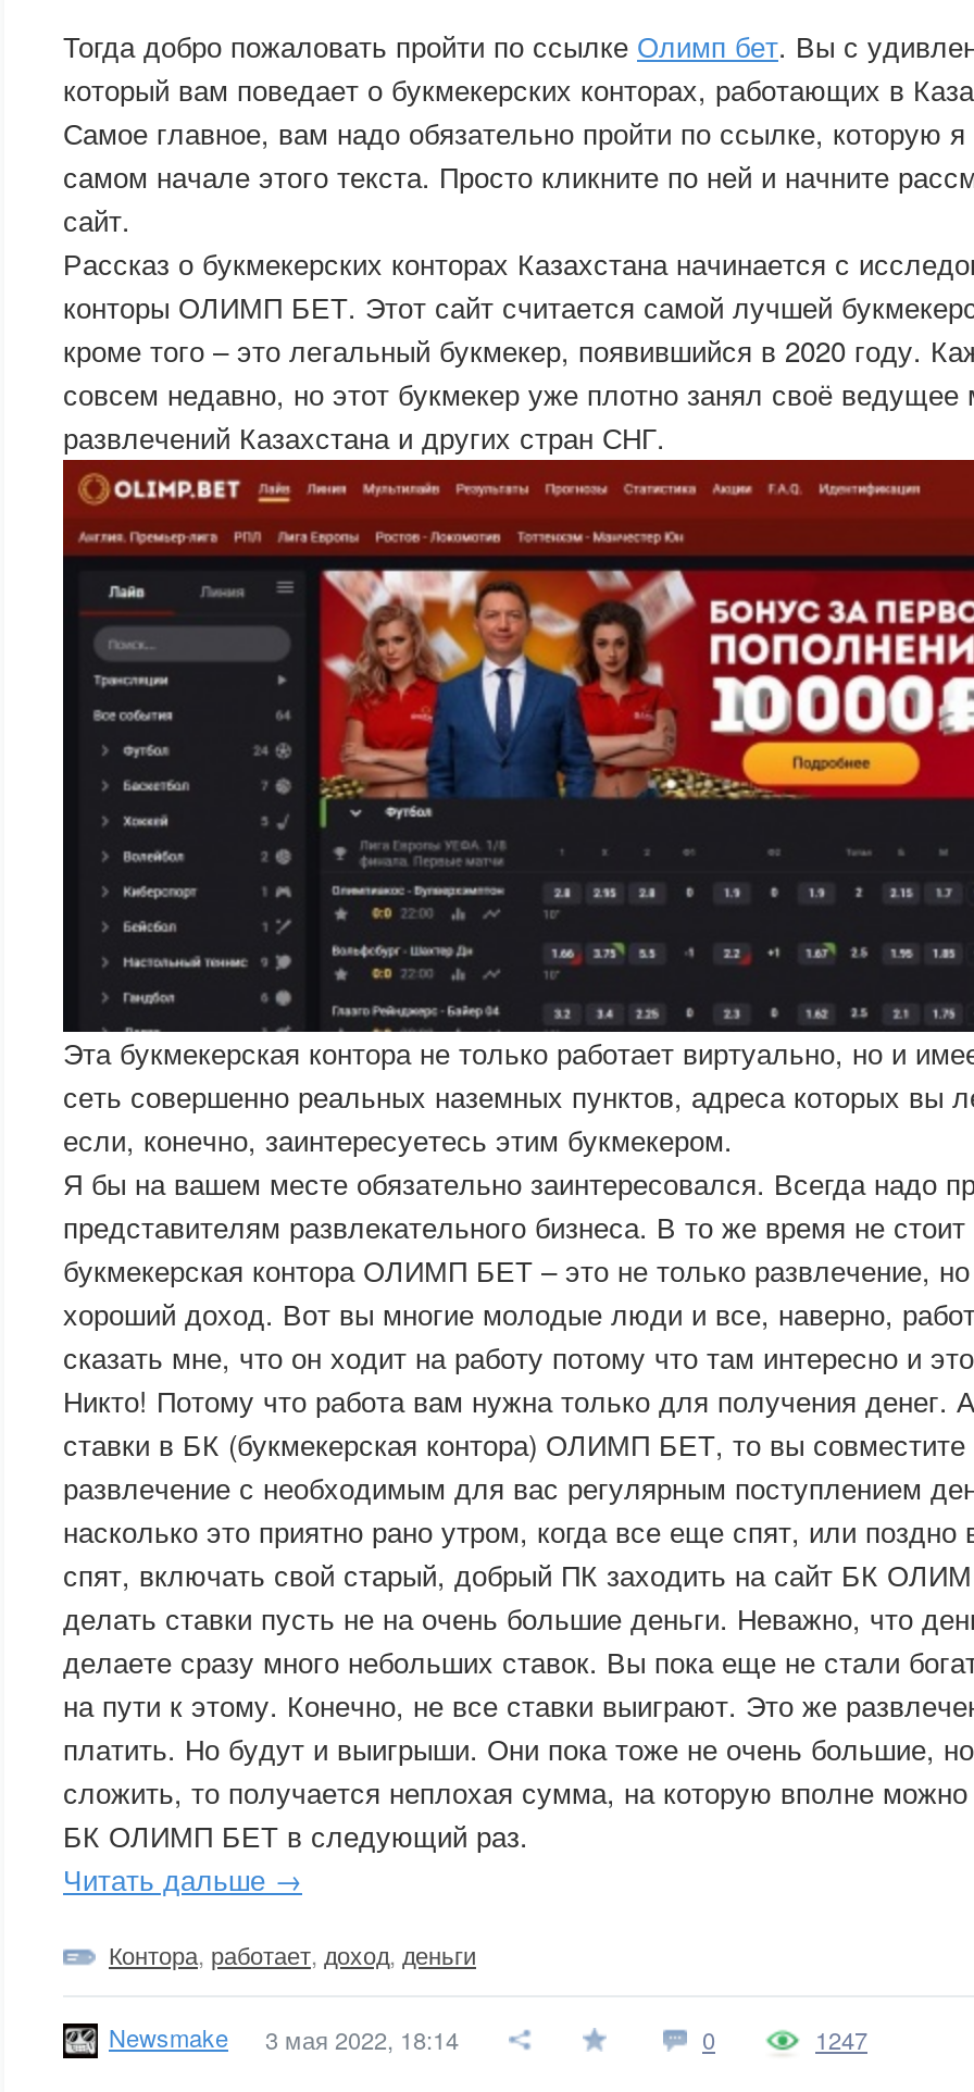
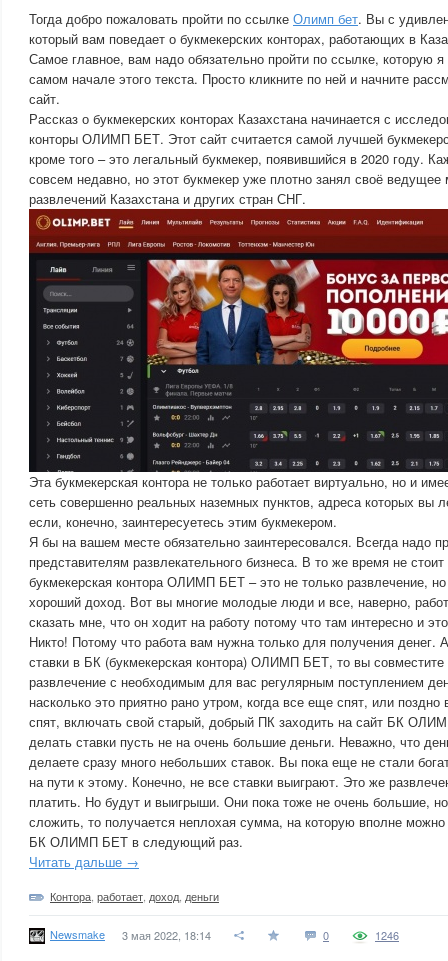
- 1247
+ 1246
